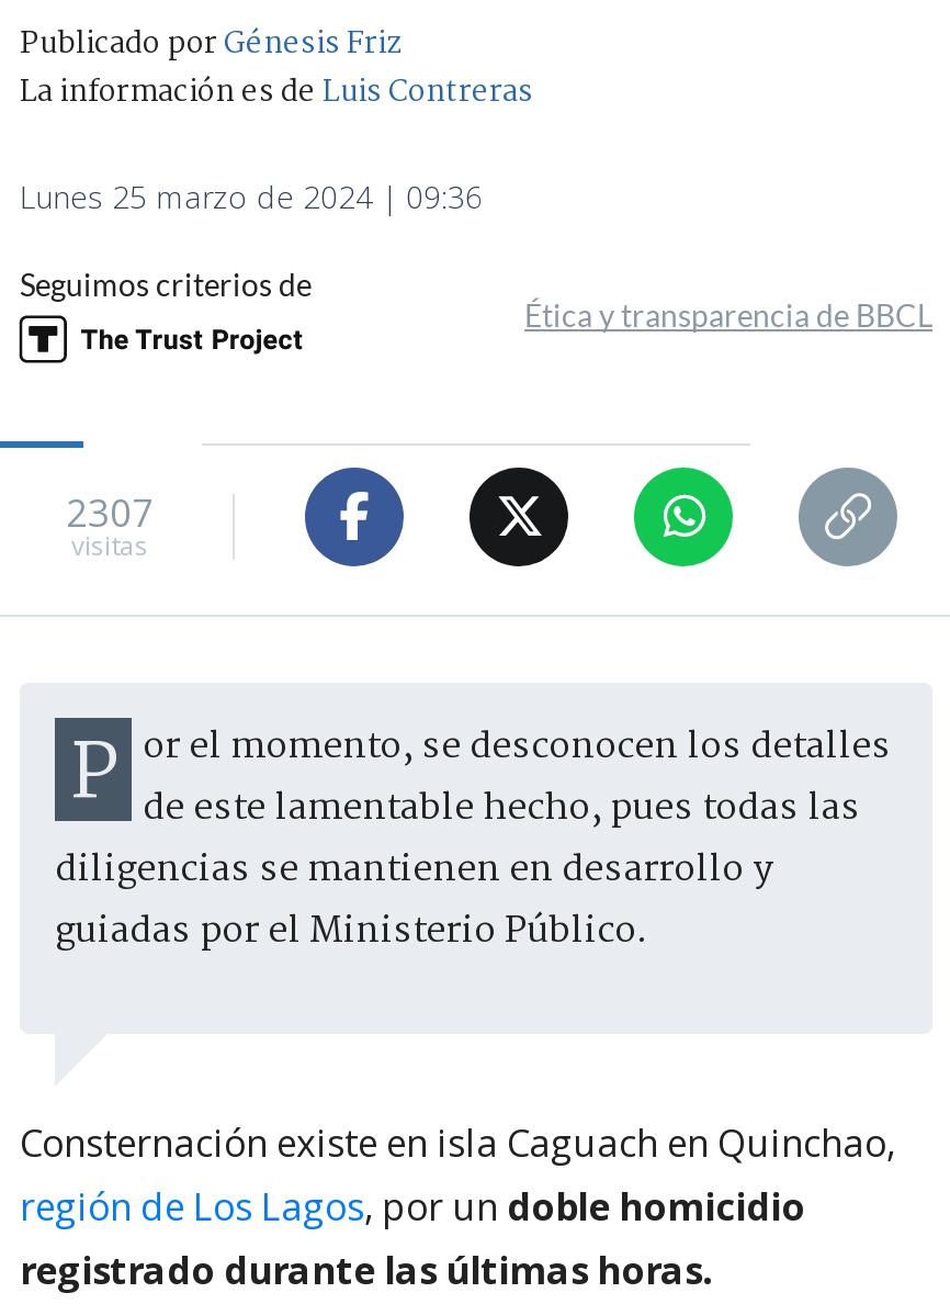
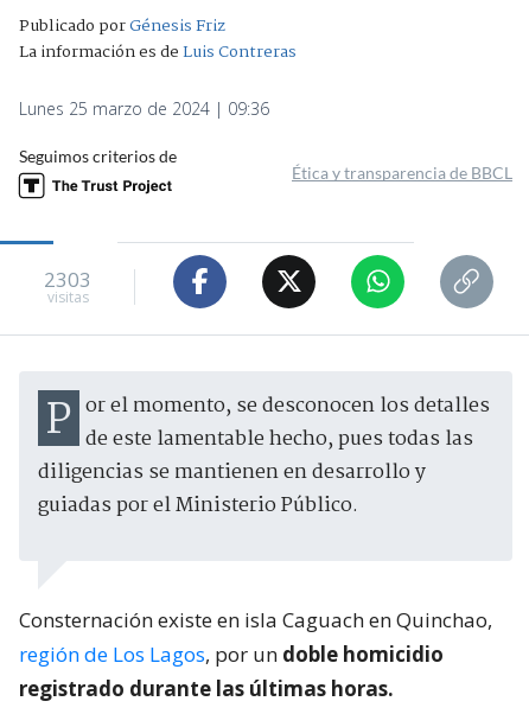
- 2307
+ 2303
